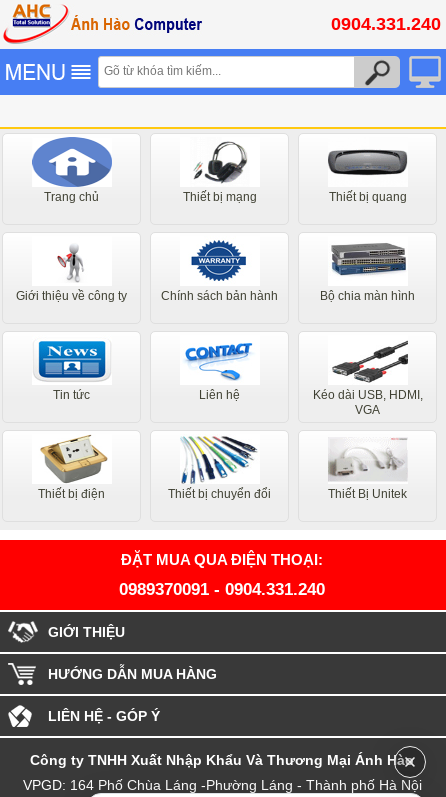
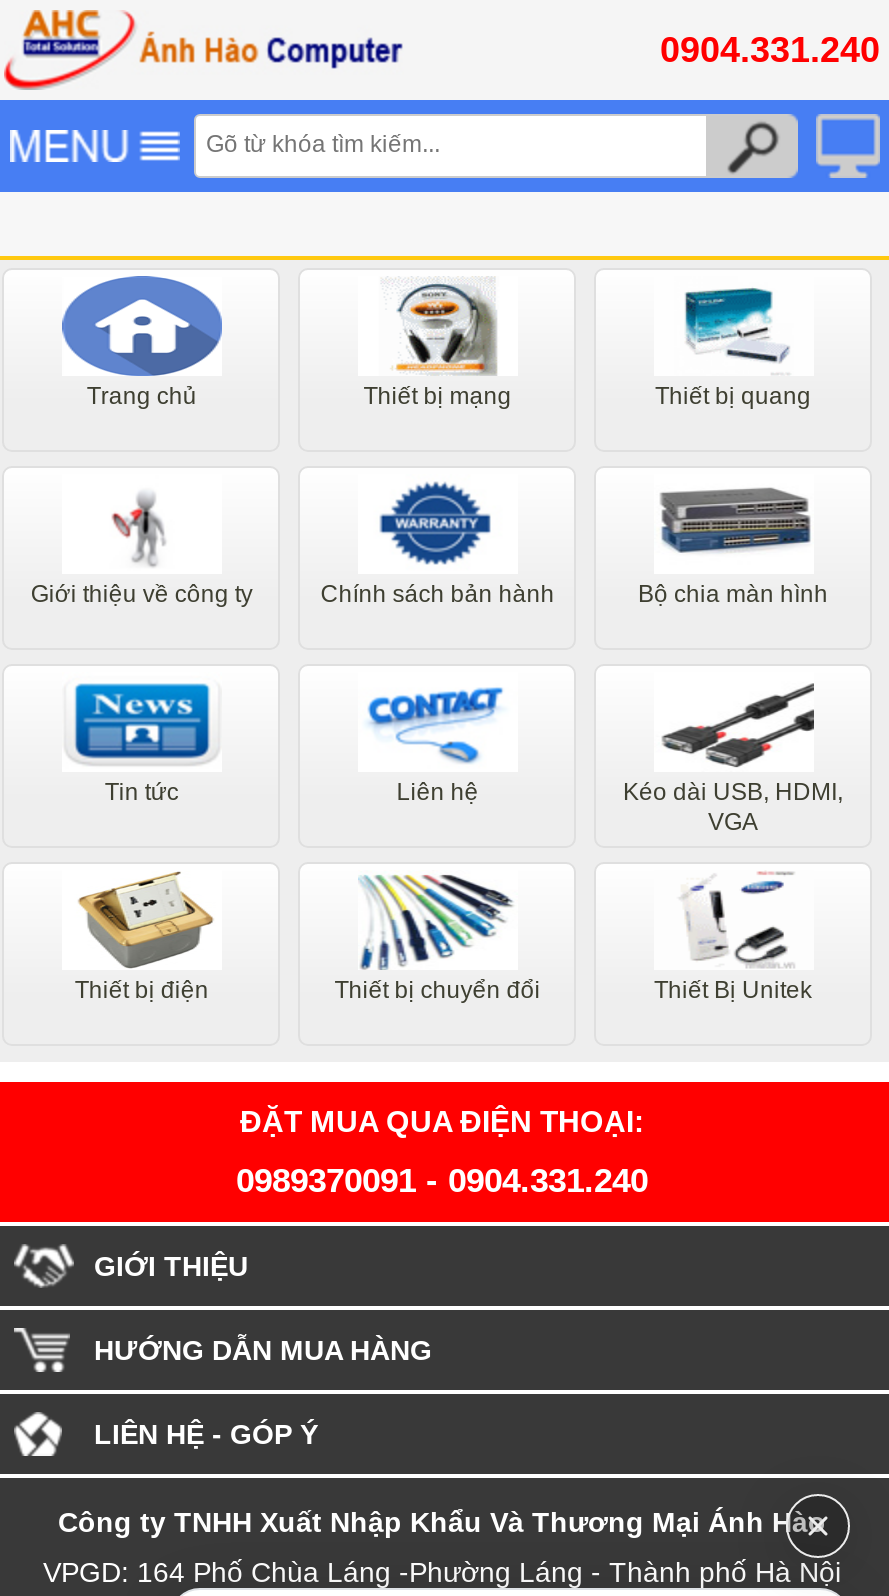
- [image]
+ [image]

- [image]
+ [image]

- [image]
+ [image]
